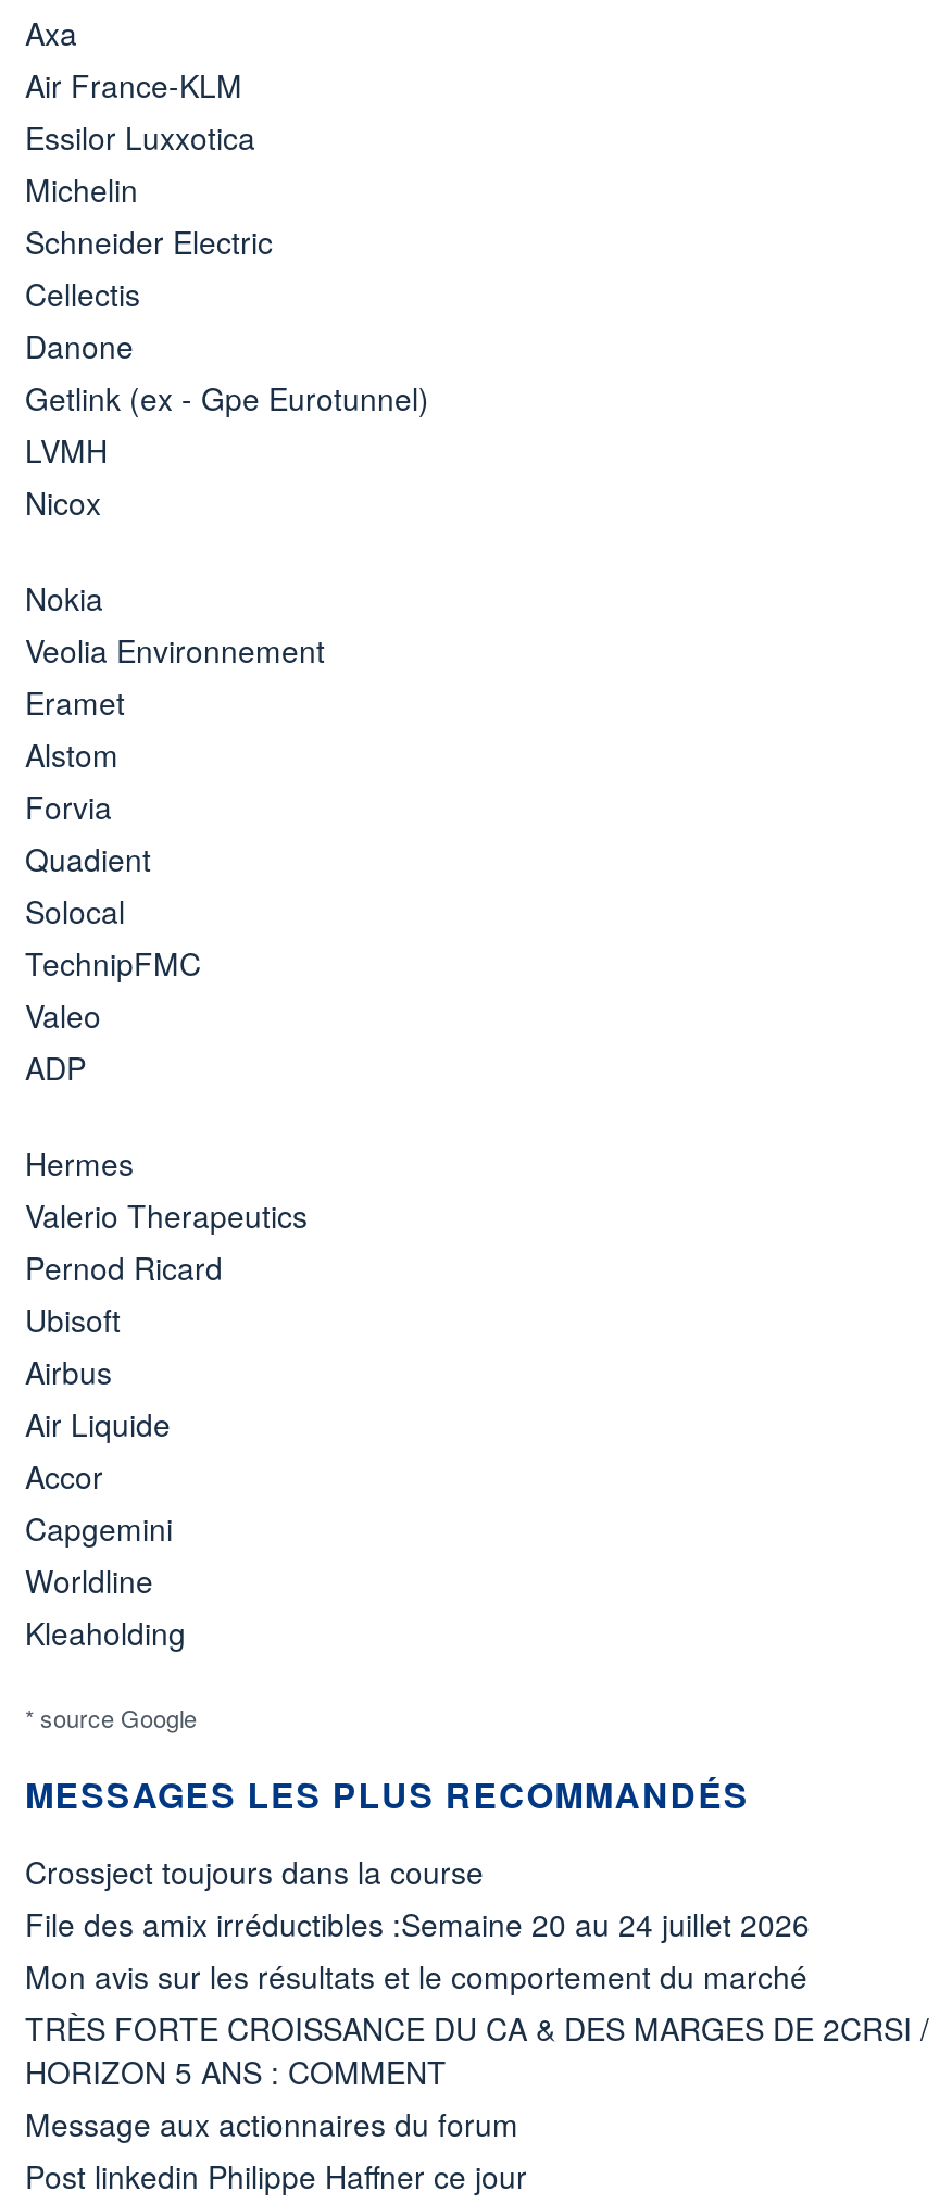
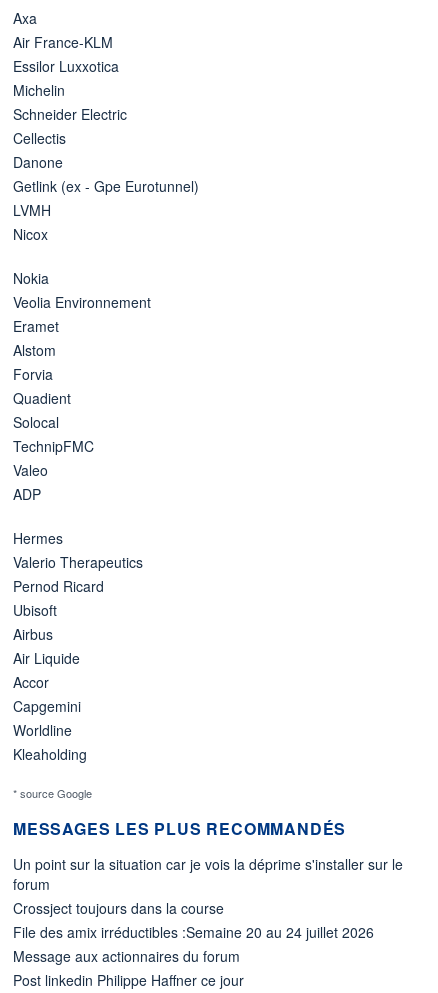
+ Un point sur la situation car je vois la déprime s'installer sur le
+ forum

moved down: Crossject toujours dans la course | File des amix irréductibles :Semaine 20 au 24 juillet 2026

- Mon avis sur les résultats et le comportement du marché
- TRÈS FORTE CROISSANCE DU CA & DES MARGES DE 2CRSI /
- HORIZON 5 ANS : COMMENT
